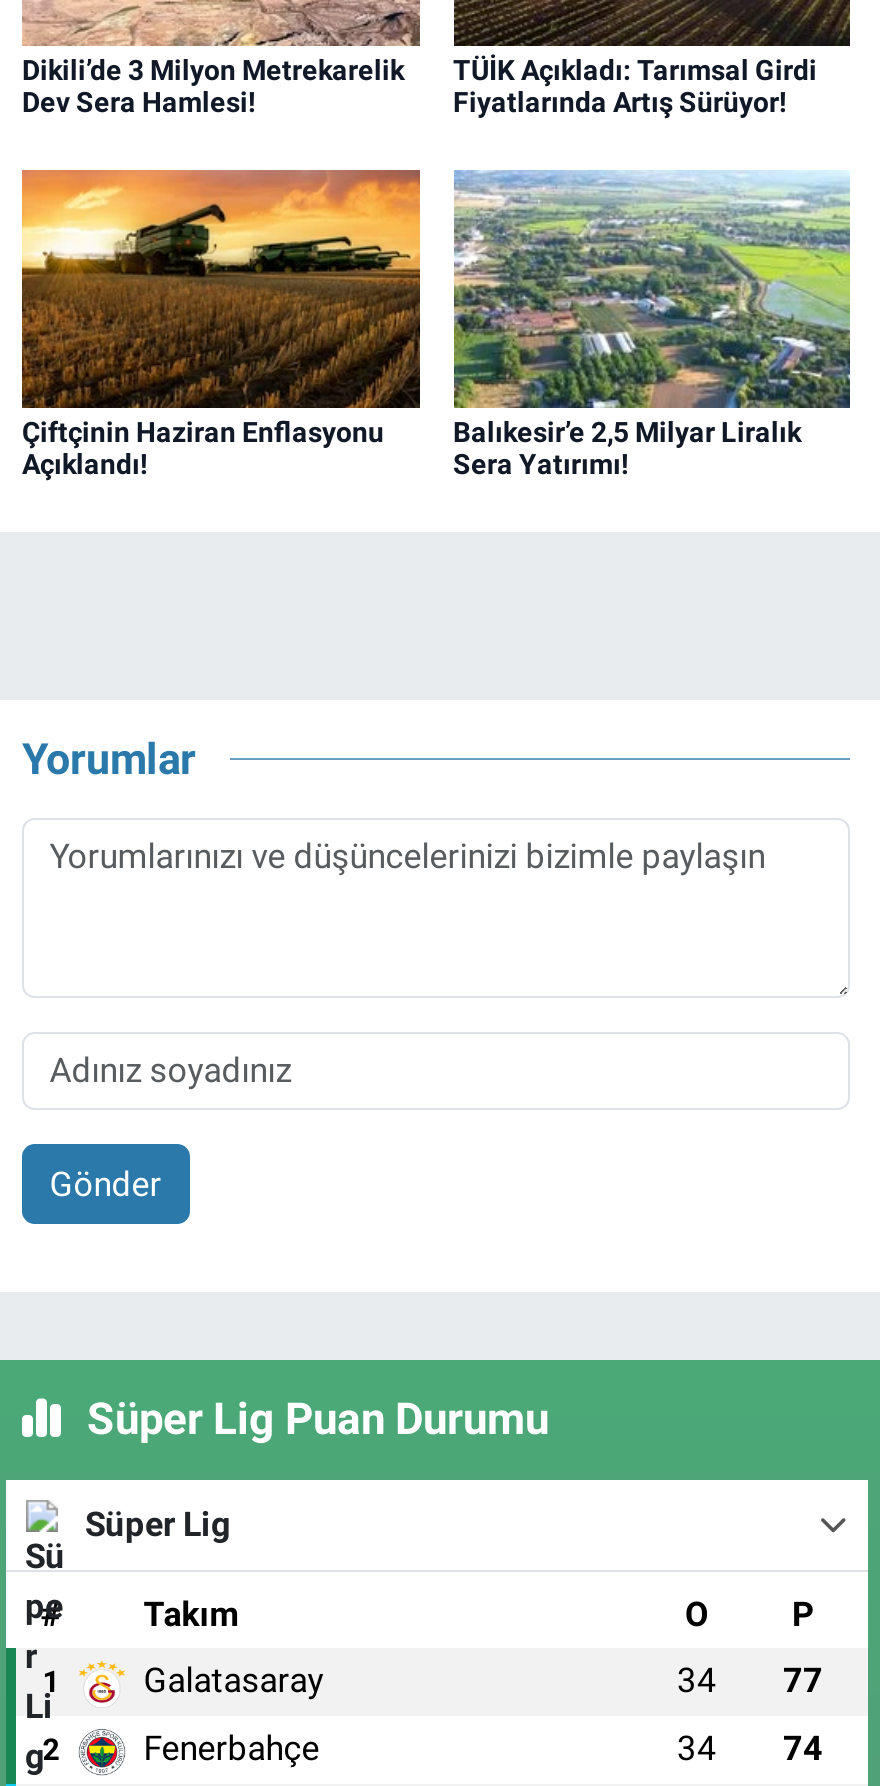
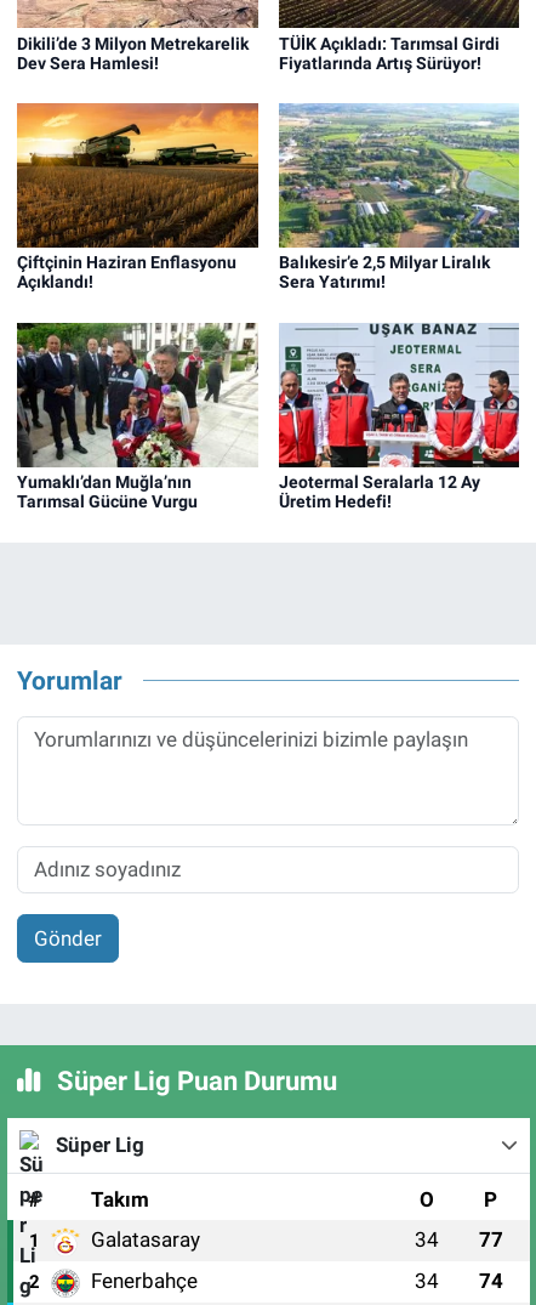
+ [image]
+ Yumaklı’dan Muğla’nın
+ Tarımsal Gücüne Vurgu

+ [image]
+ Jeotermal Seralarla 12 Ay
+ Üretim Hedefi!
